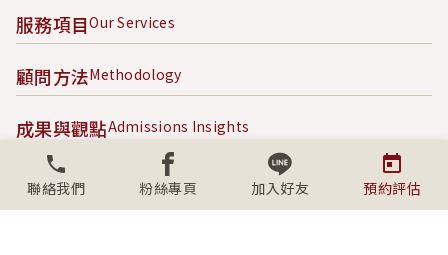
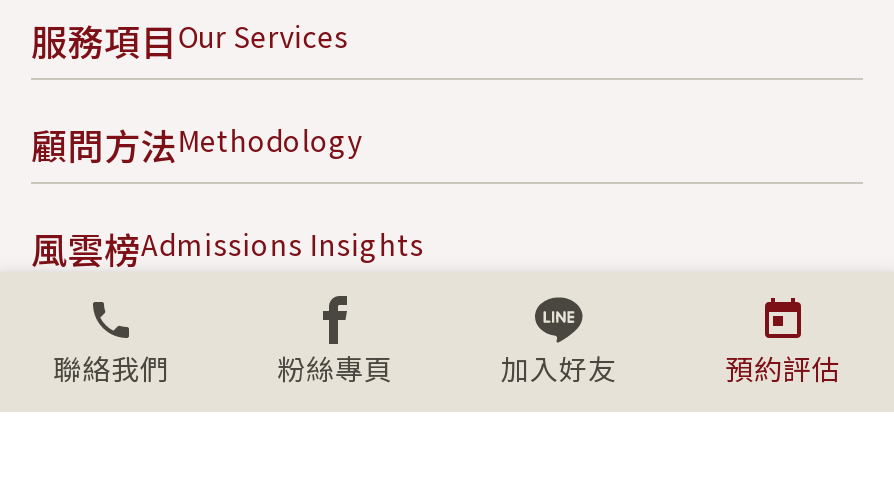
- 成果與觀點Admissions Insights
+ 風雲榜Admissions Insights
